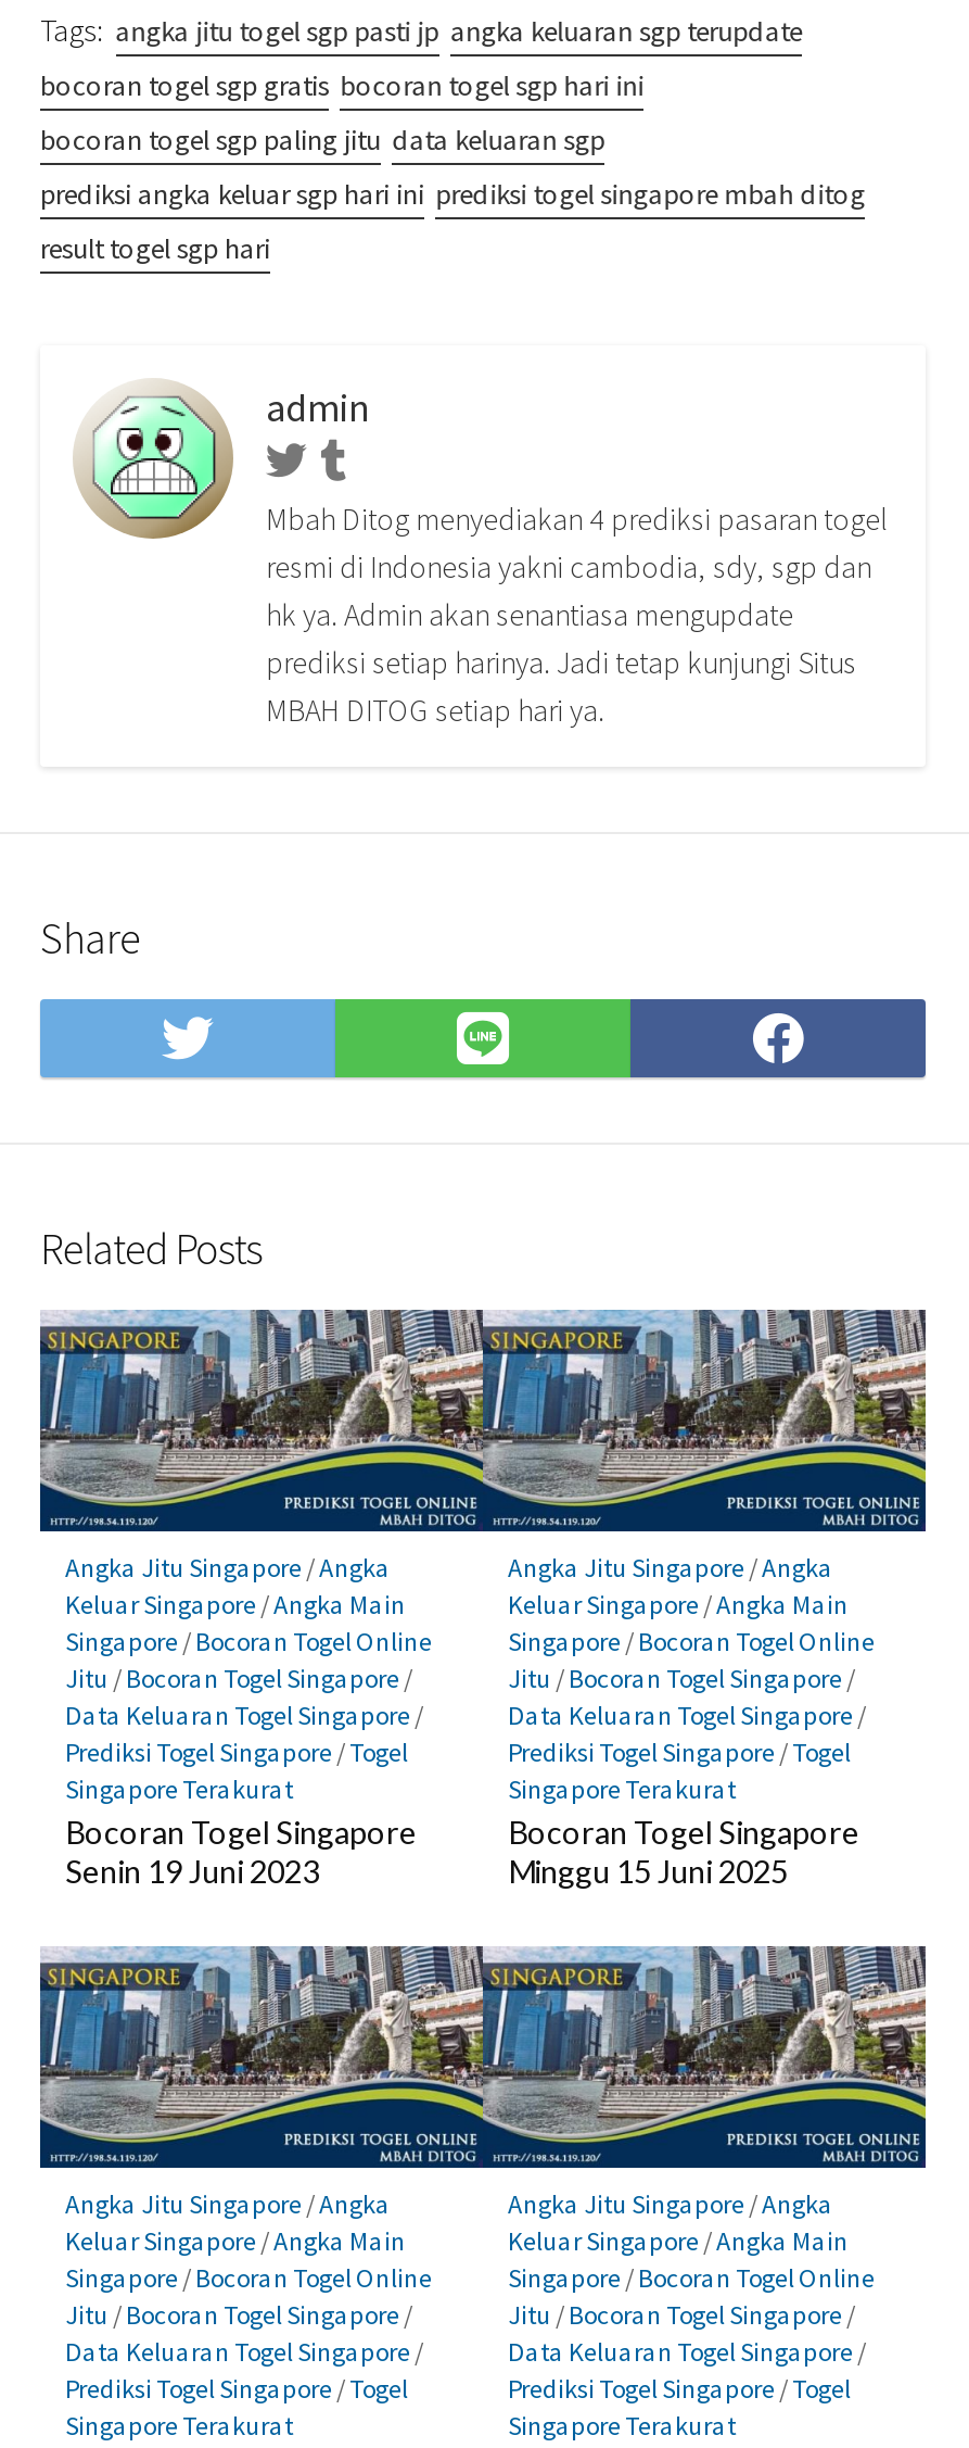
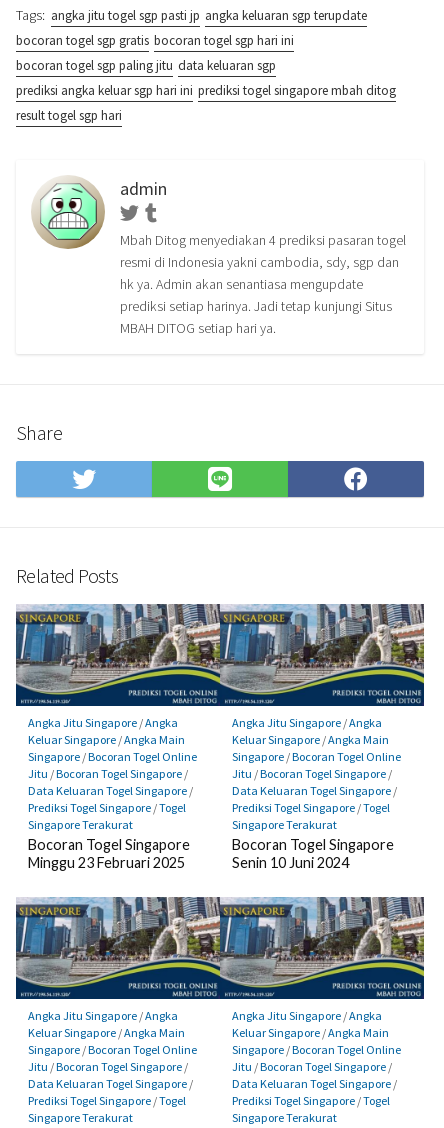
- Senin 19 Juni 2023
+ Minggu 23 Februari 2025

- Minggu 15 Juni 2025
+ Senin 10 Juni 2024
